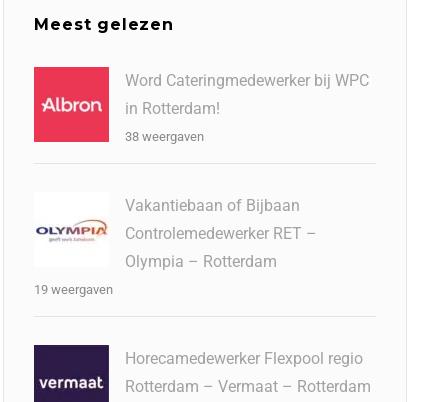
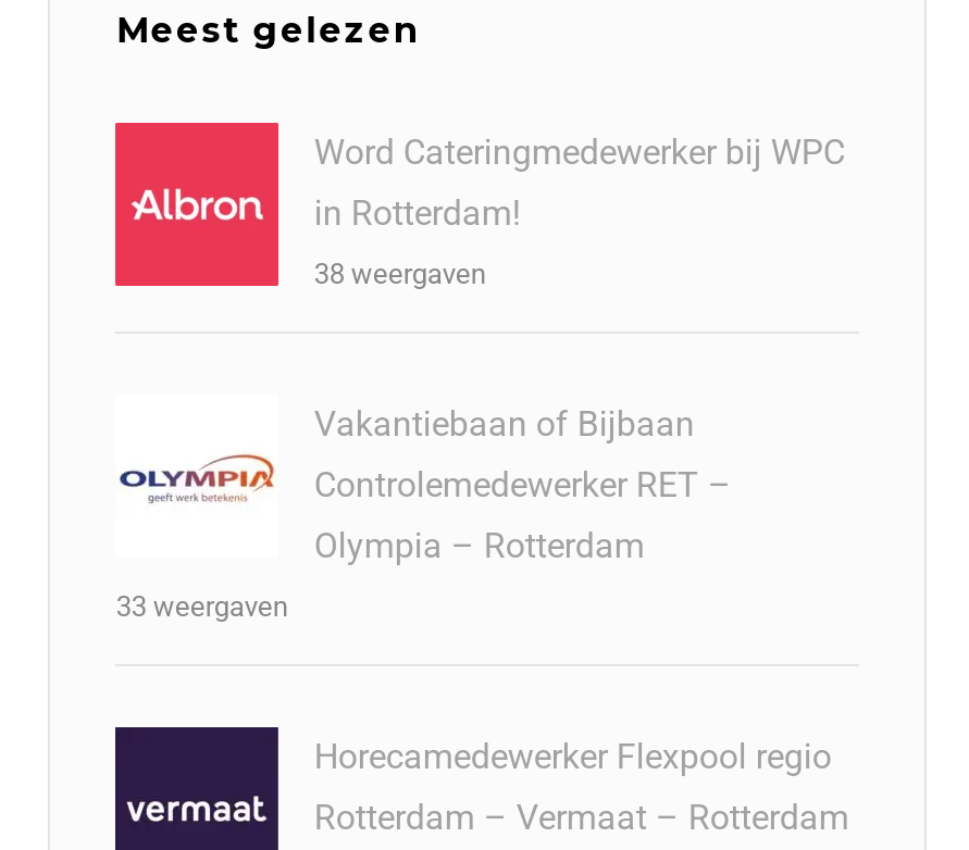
- 19 weergaven
+ 33 weergaven
